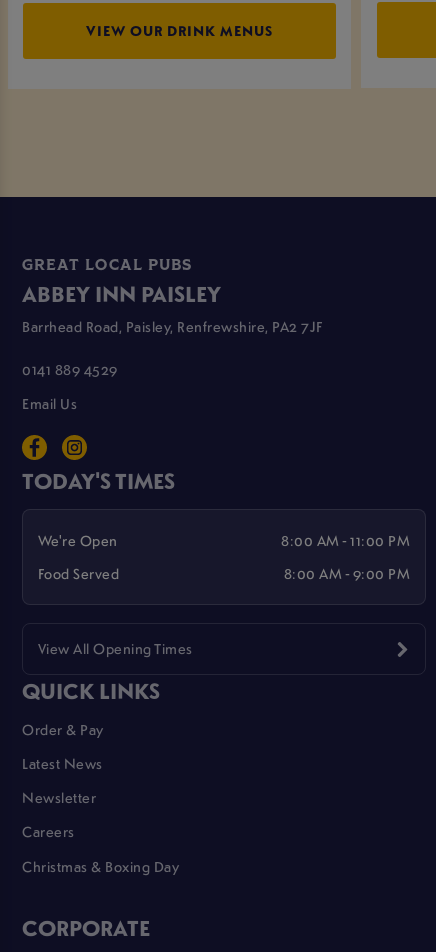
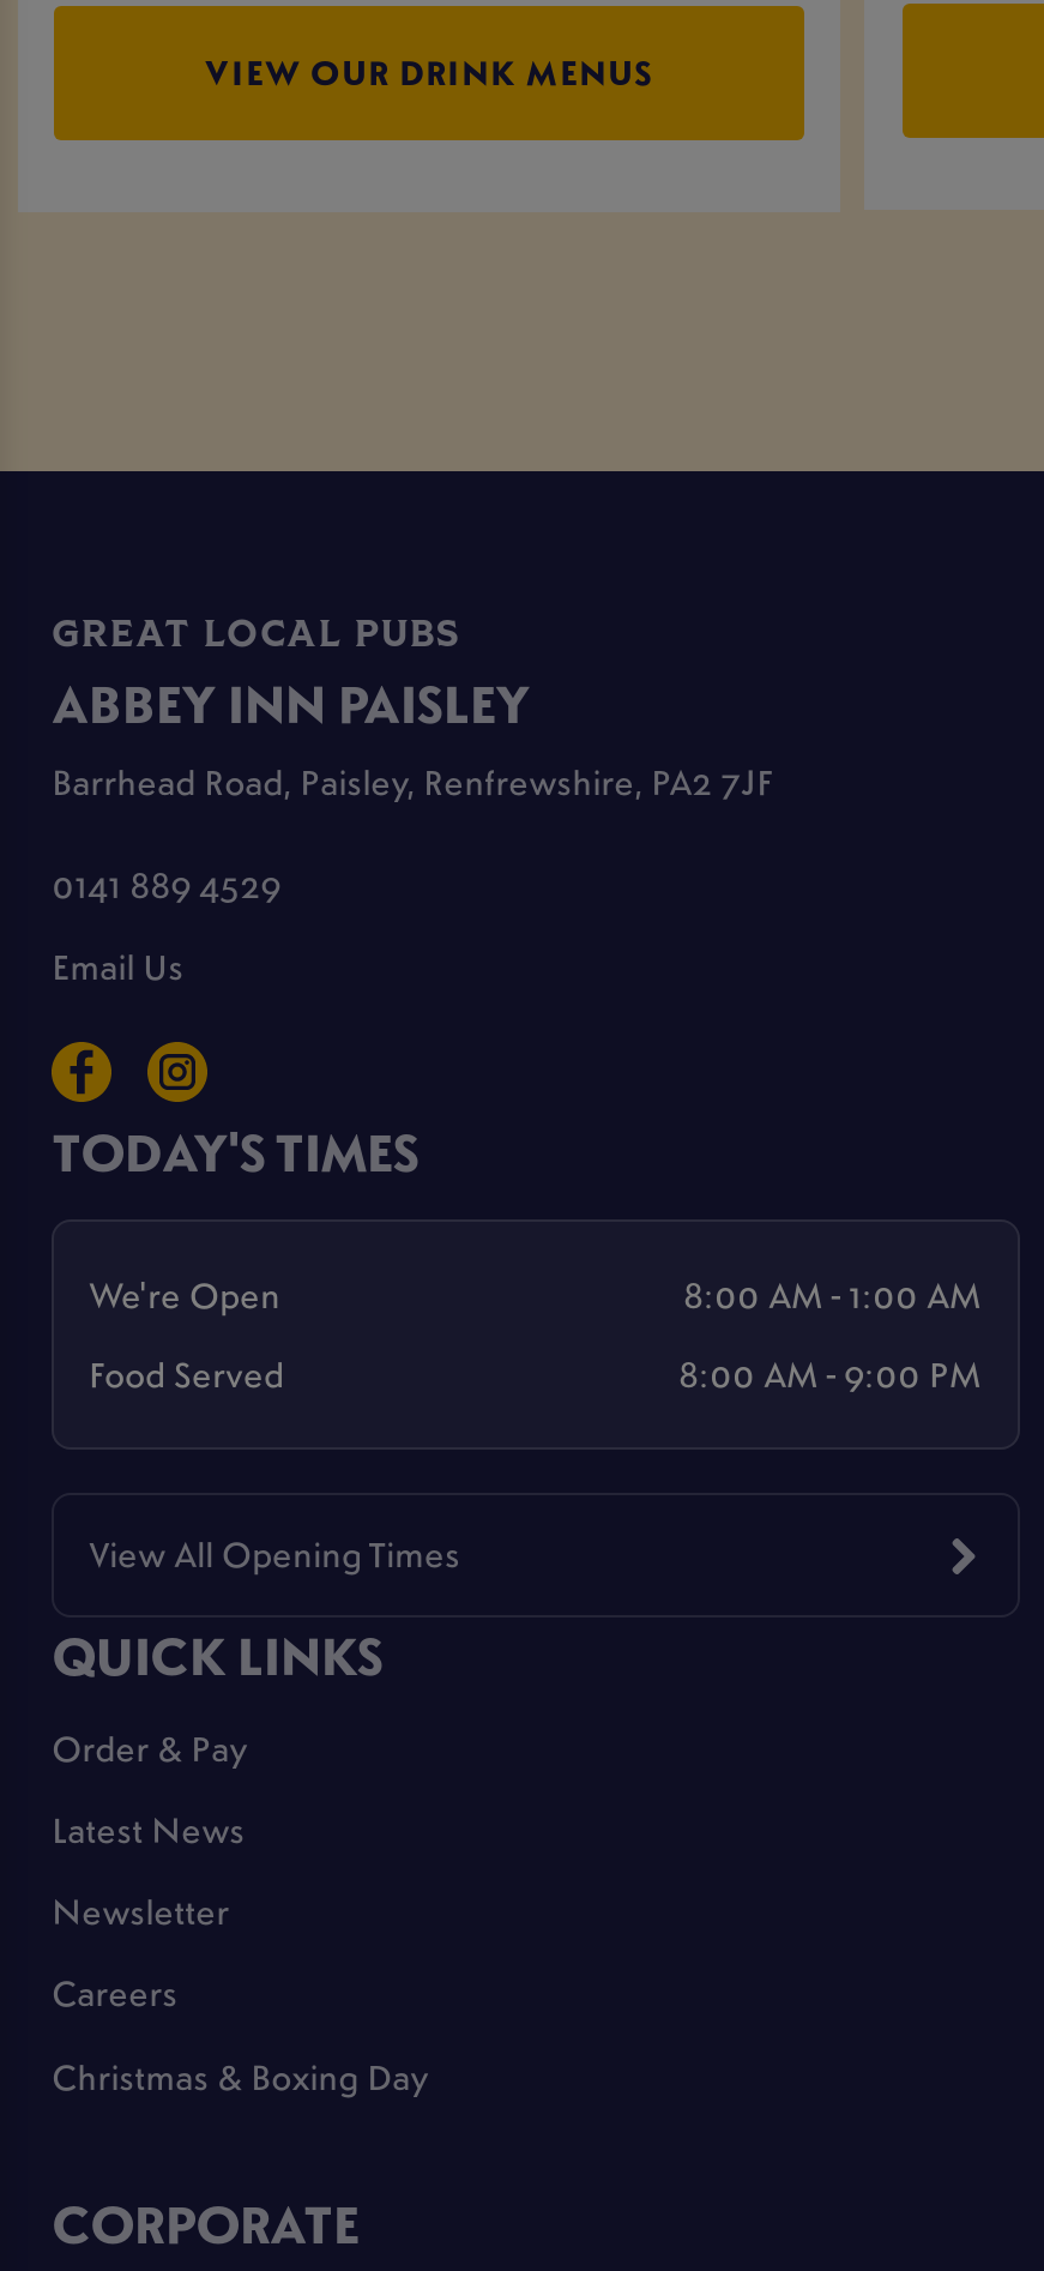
- 8:00 AM - 11:00 PM
+ 8:00 AM - 1:00 AM
